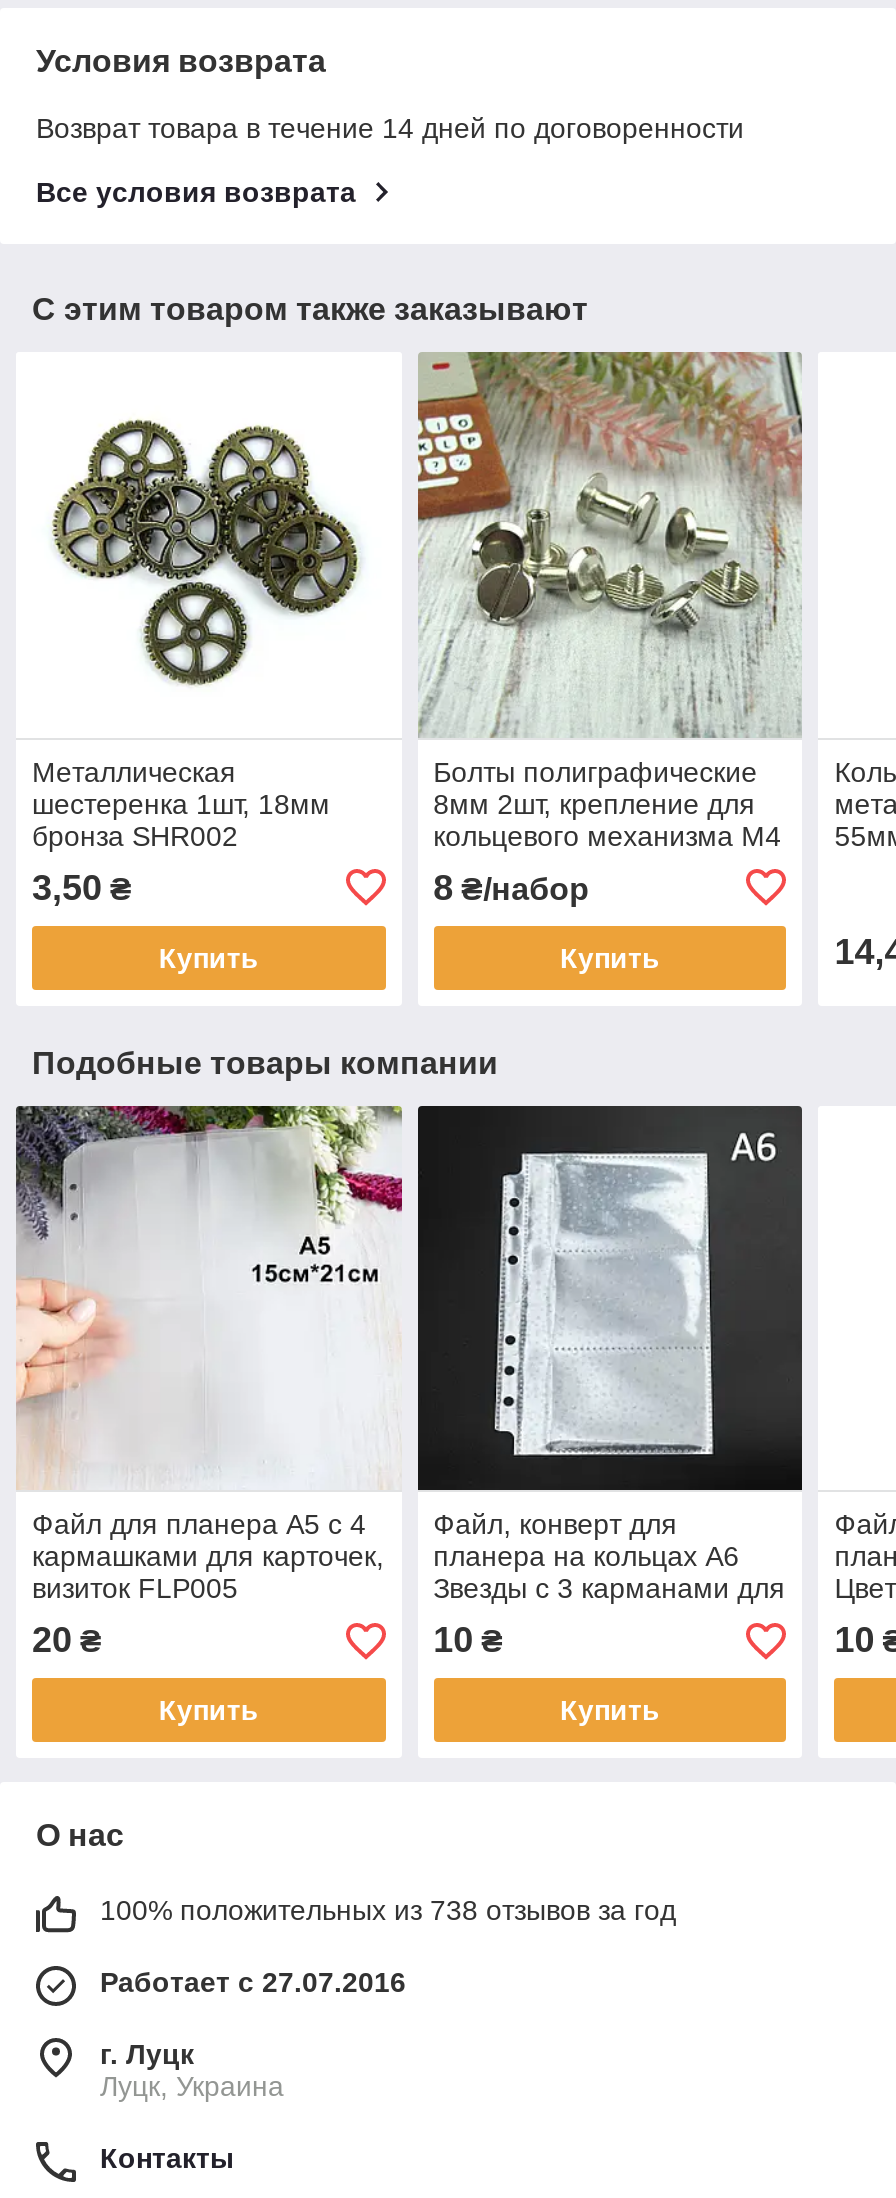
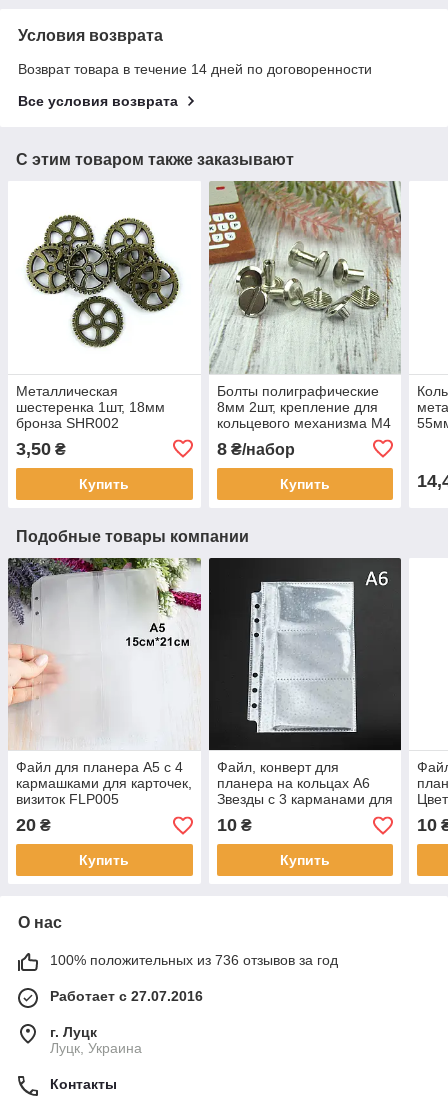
- 100% положительных из 738 отзывов за год
+ 100% положительных из 736 отзывов за год
